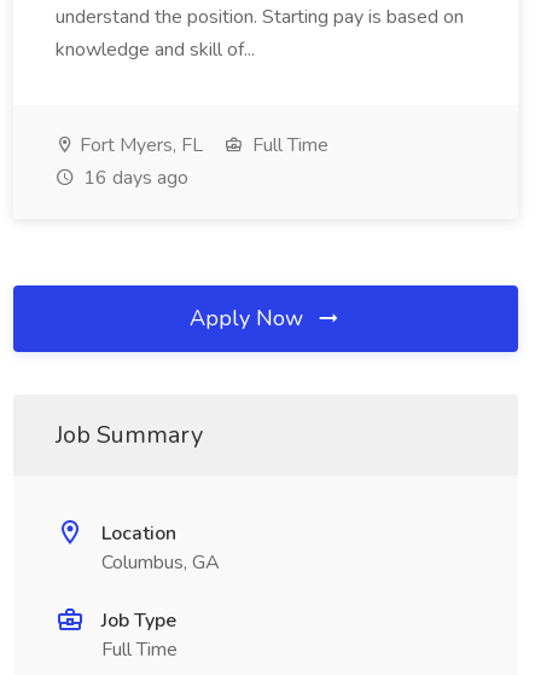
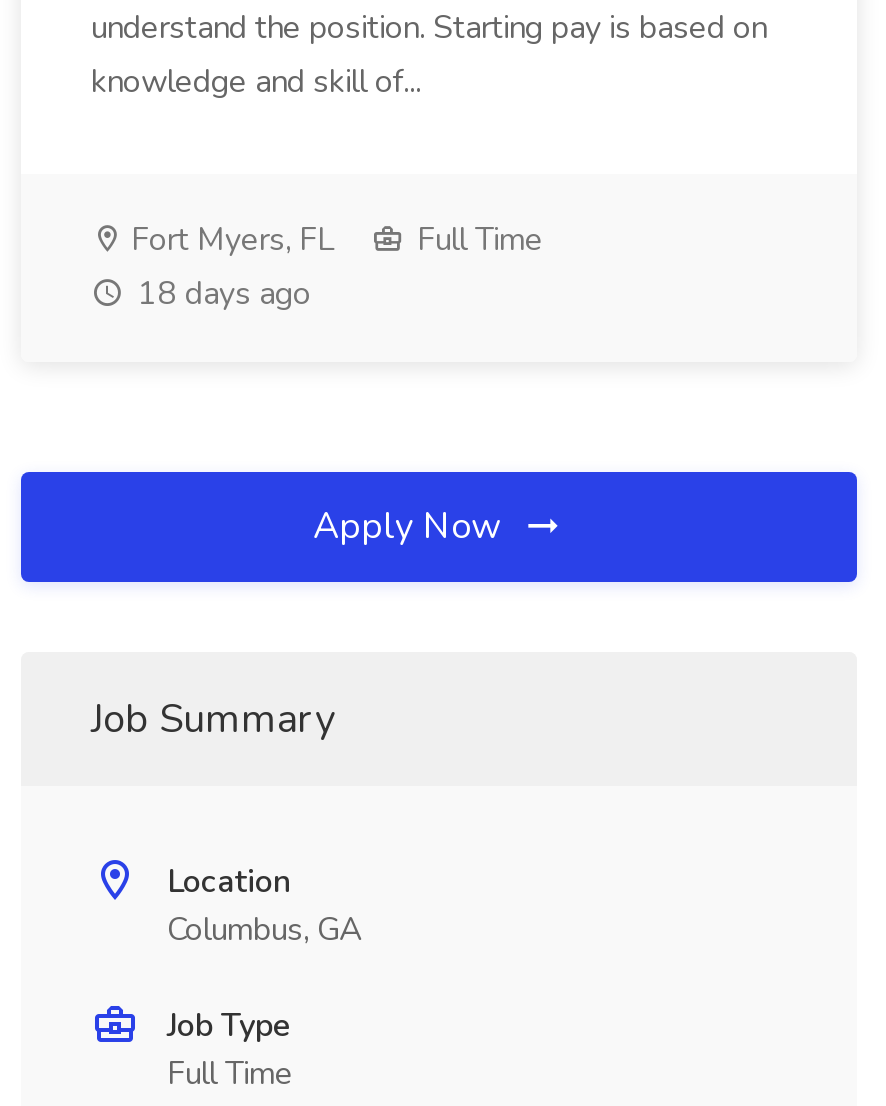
- 16 days ago
+ 18 days ago
